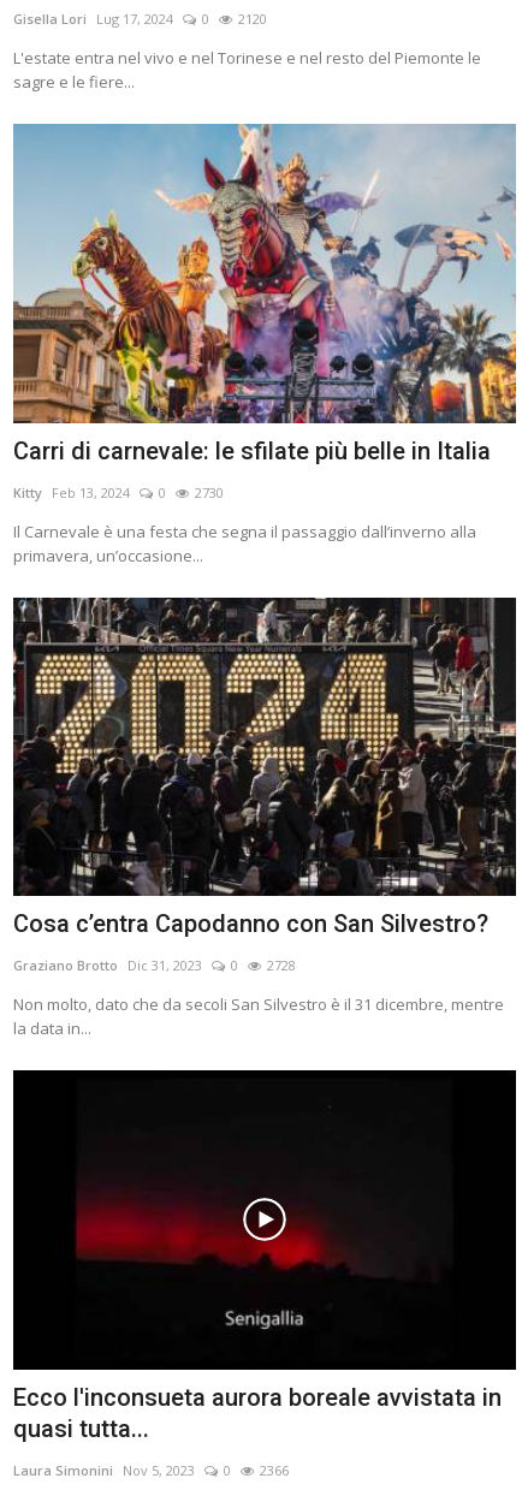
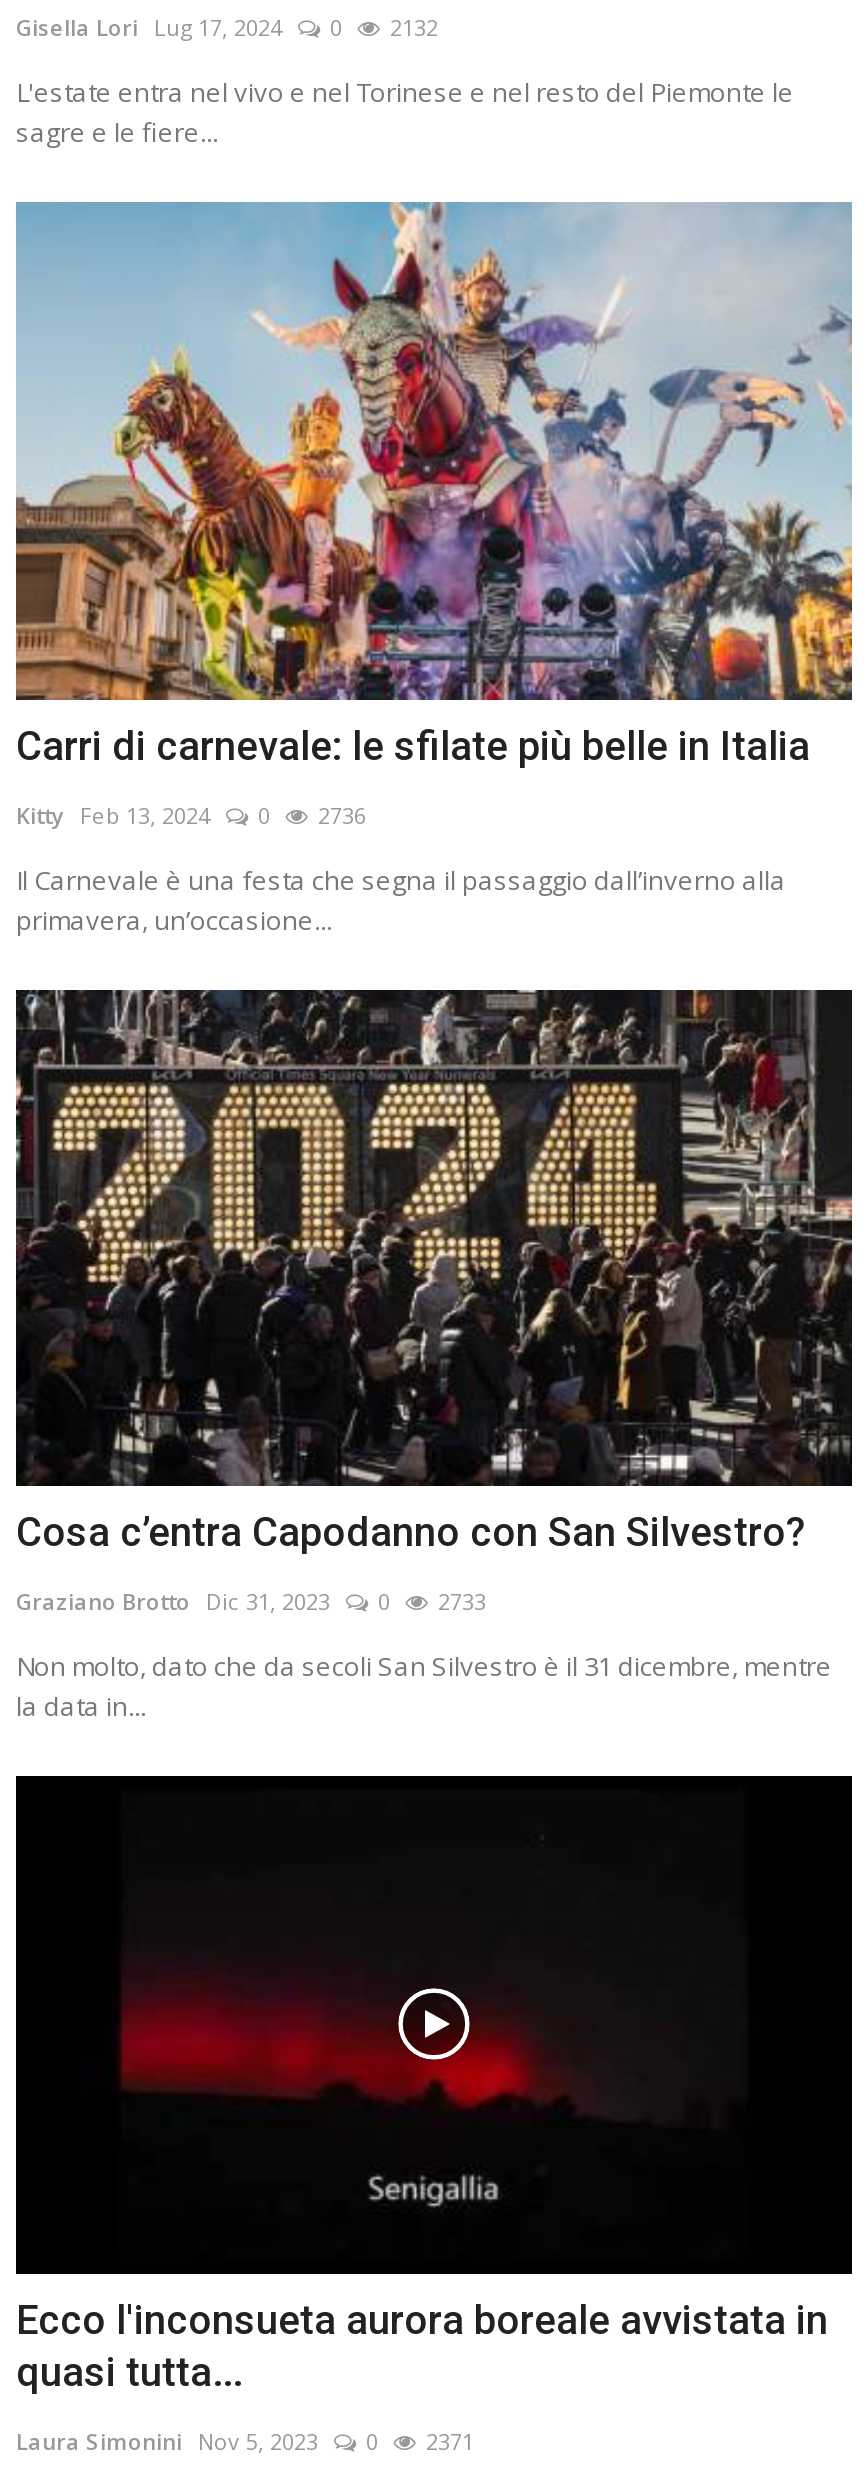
- Gisella Lori Lug 17, 2024 0 2120
+ Gisella Lori Lug 17, 2024 0 2132

- Kitty Feb 13, 2024 0 2730
+ Kitty Feb 13, 2024 0 2736

- Graziano Brotto Dic 31, 2023 0 2728
+ Graziano Brotto Dic 31, 2023 0 2733

- Laura Simonini Nov 5, 2023 0 2366
+ Laura Simonini Nov 5, 2023 0 2371
